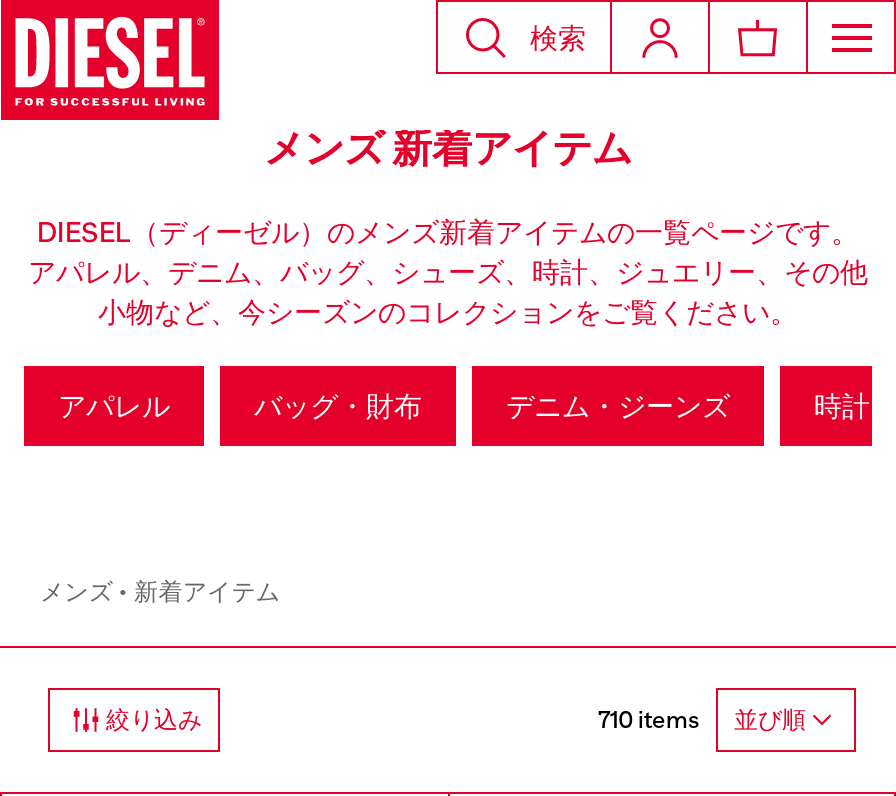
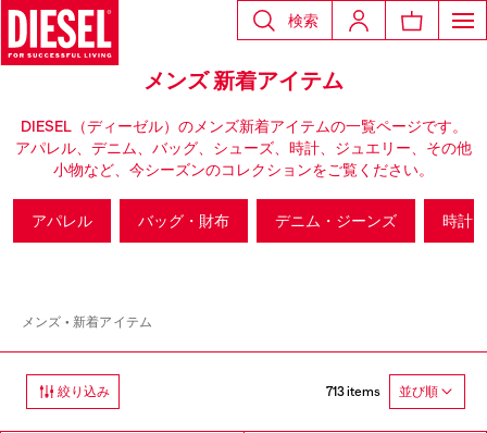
- 710 items 並び順
+ 713 items 並び順
